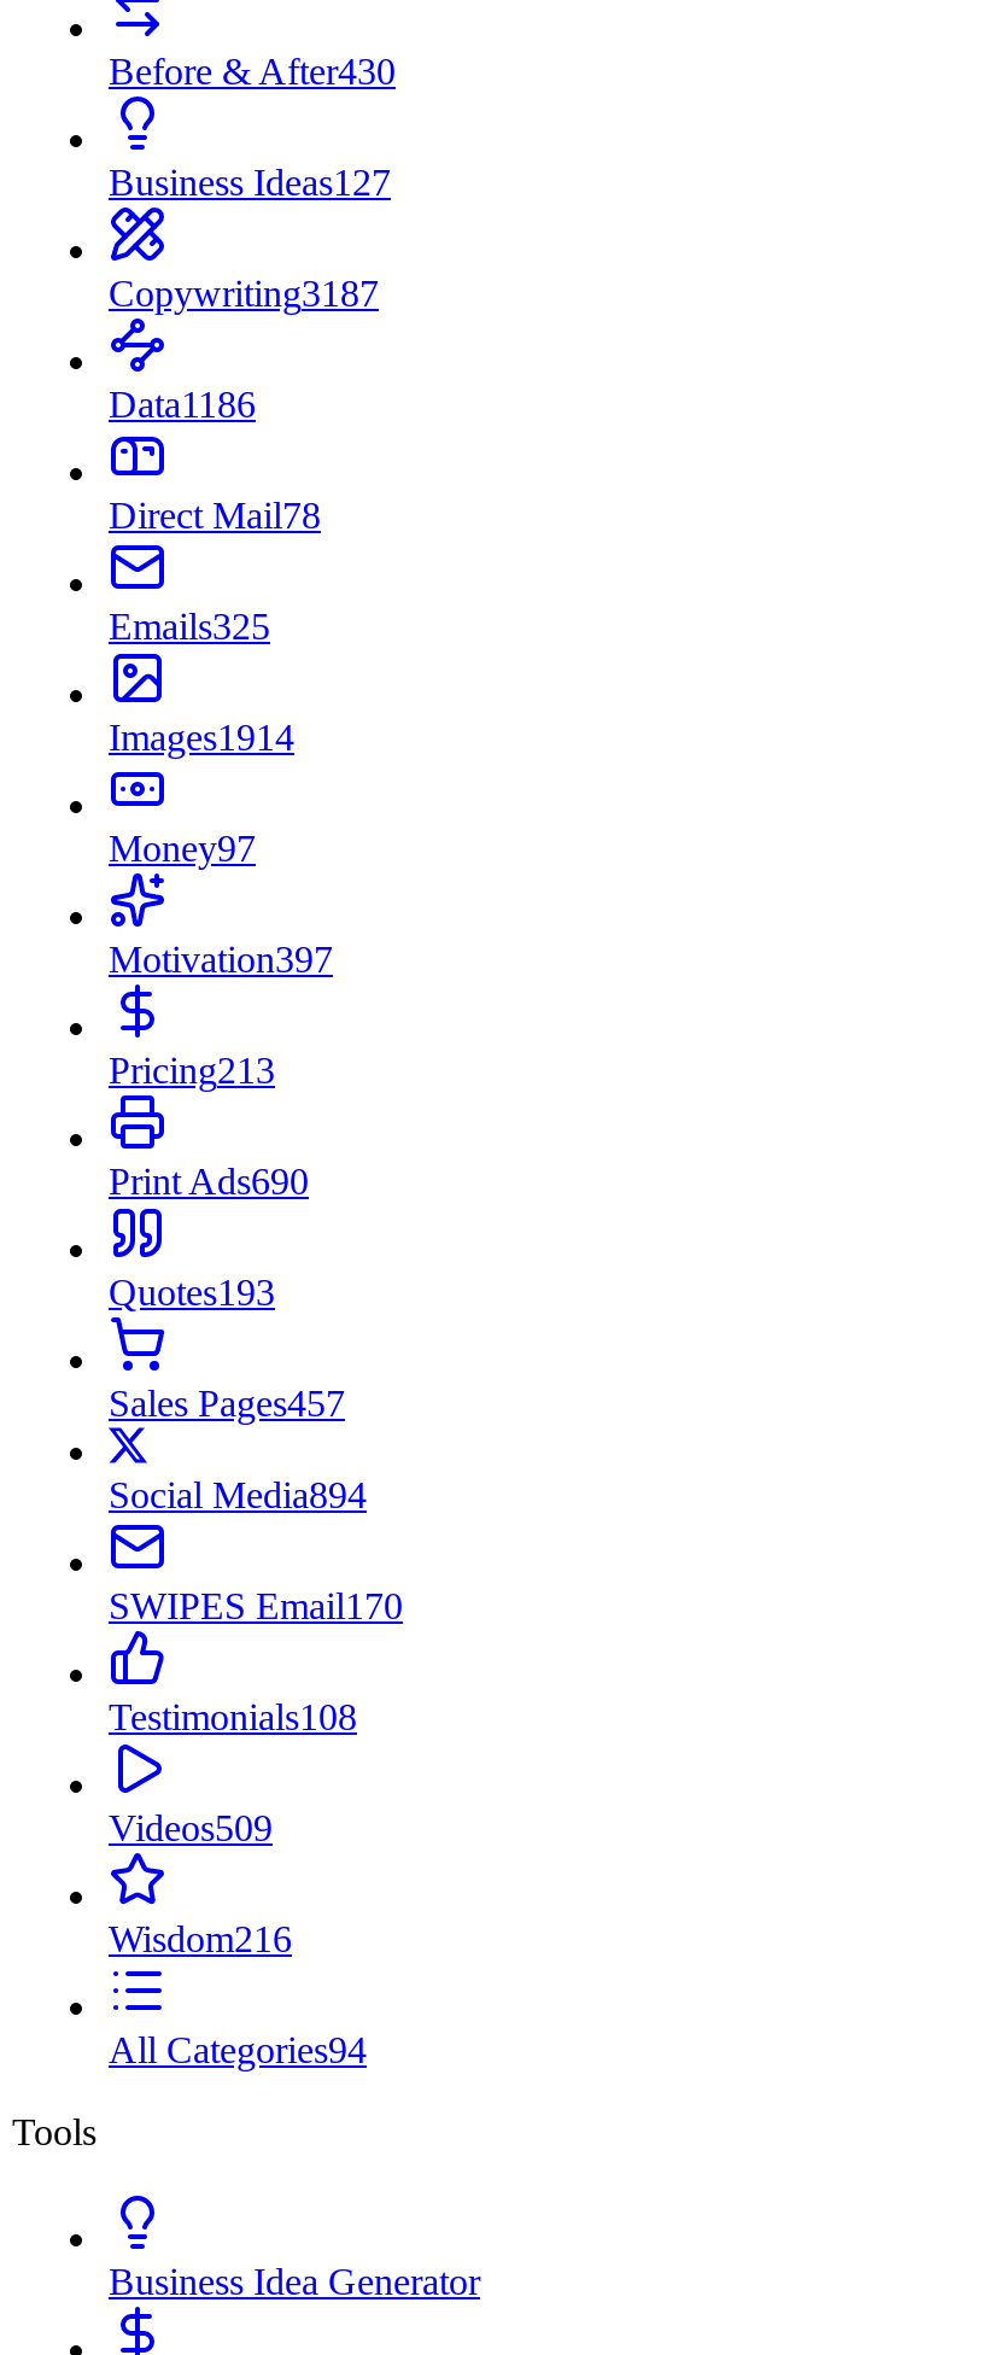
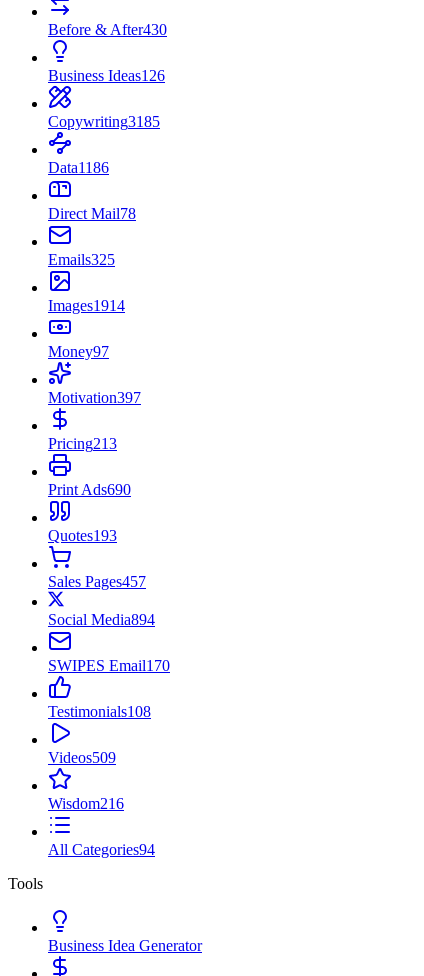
- Business Ideas127
+ Business Ideas126

- Copywriting3187
+ Copywriting3185
